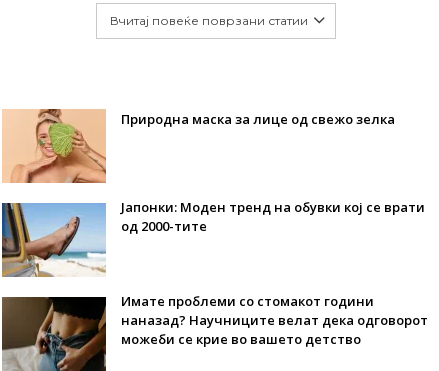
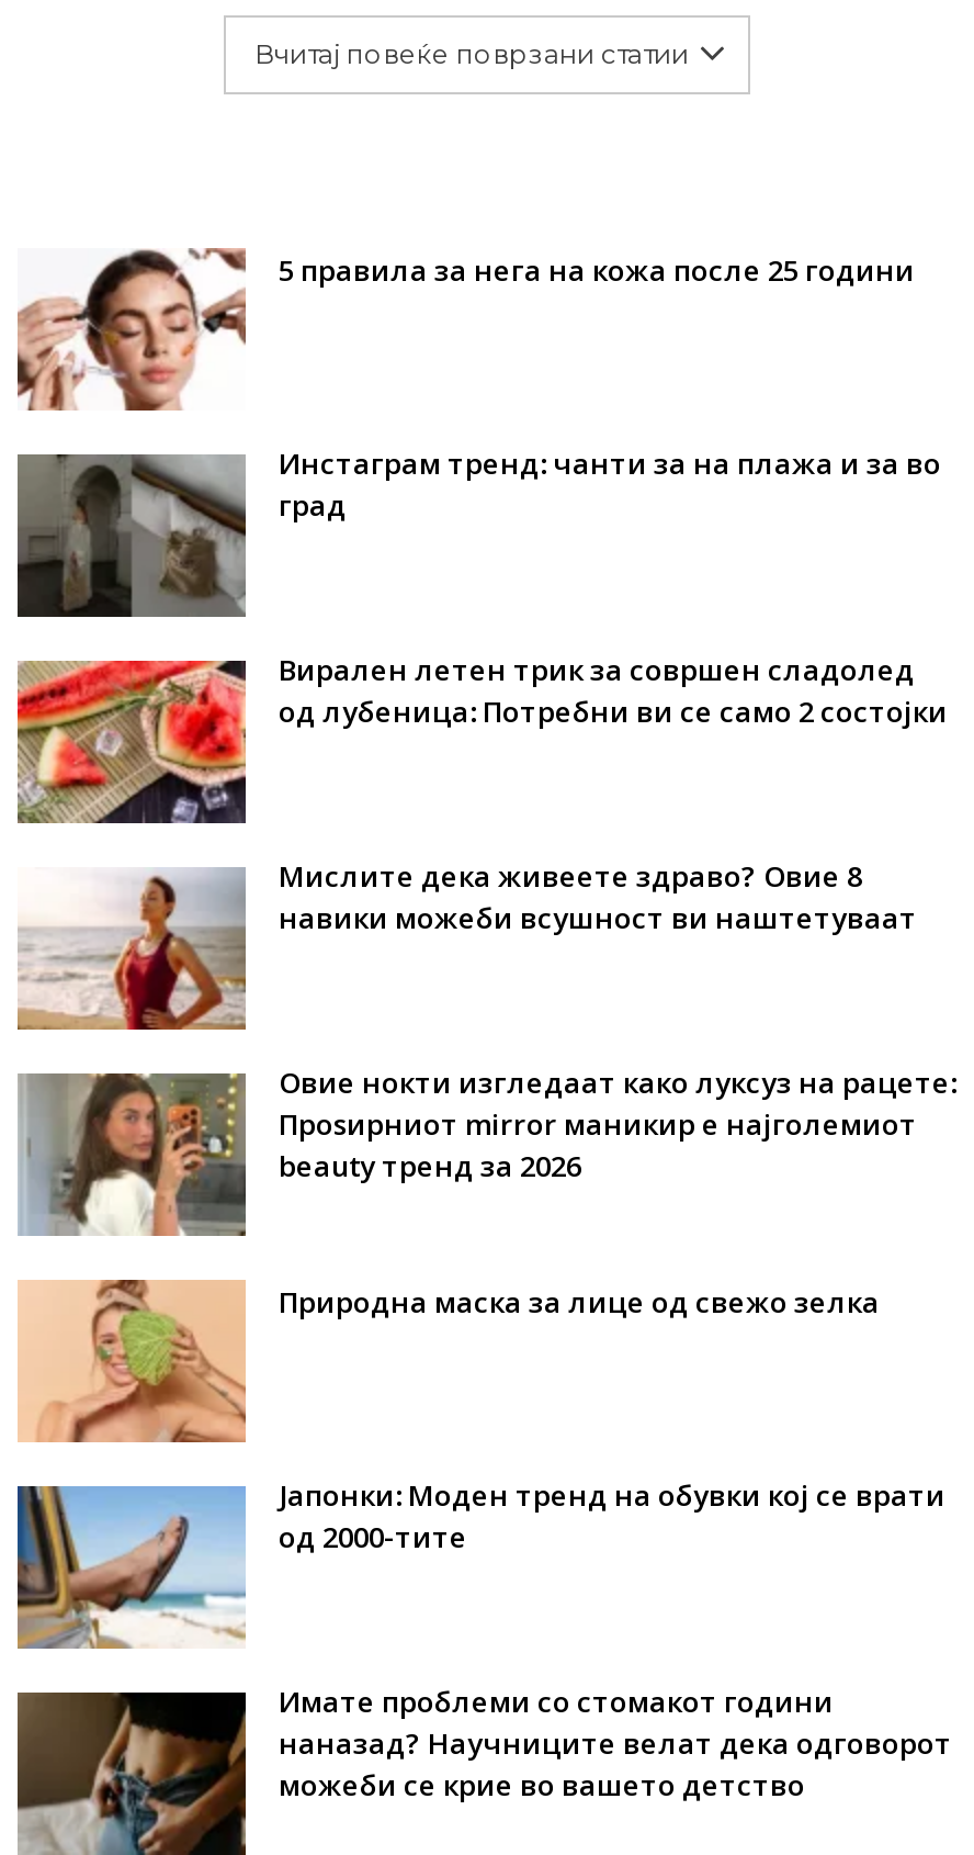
+ [image]
+ 5 правила за нега на кожа после 25 години

+ [image]
+ Инстаграм тренд: чанти за на плажа и за во
+ град

+ [image]
+ Вирален летен трик за совршен сладолед
+ од лубеница: Потребни ви се само 2 состојки

+ [image]
+ Мислите дека живеете здраво? Овие 8
+ навики можеби всушност ви наштетуваат

+ [image]
+ Овие нокти изгледаат како луксуз на рацете:
+ Проѕирниот mirror маникир е најголемиот
+ beauty тренд за 2026
